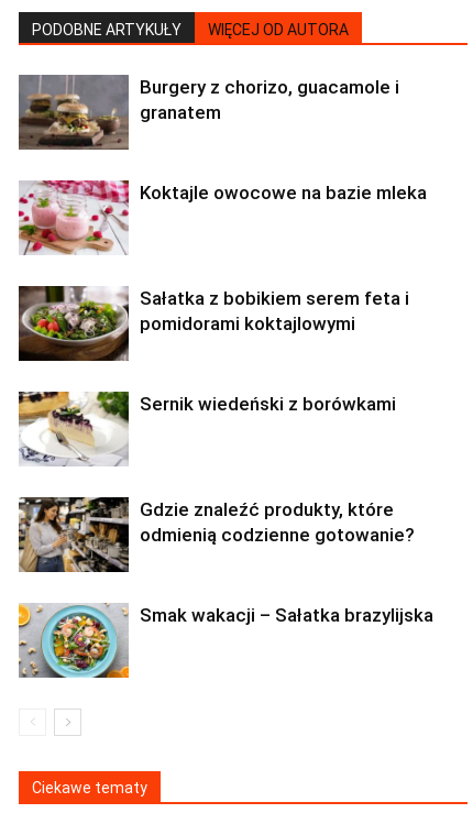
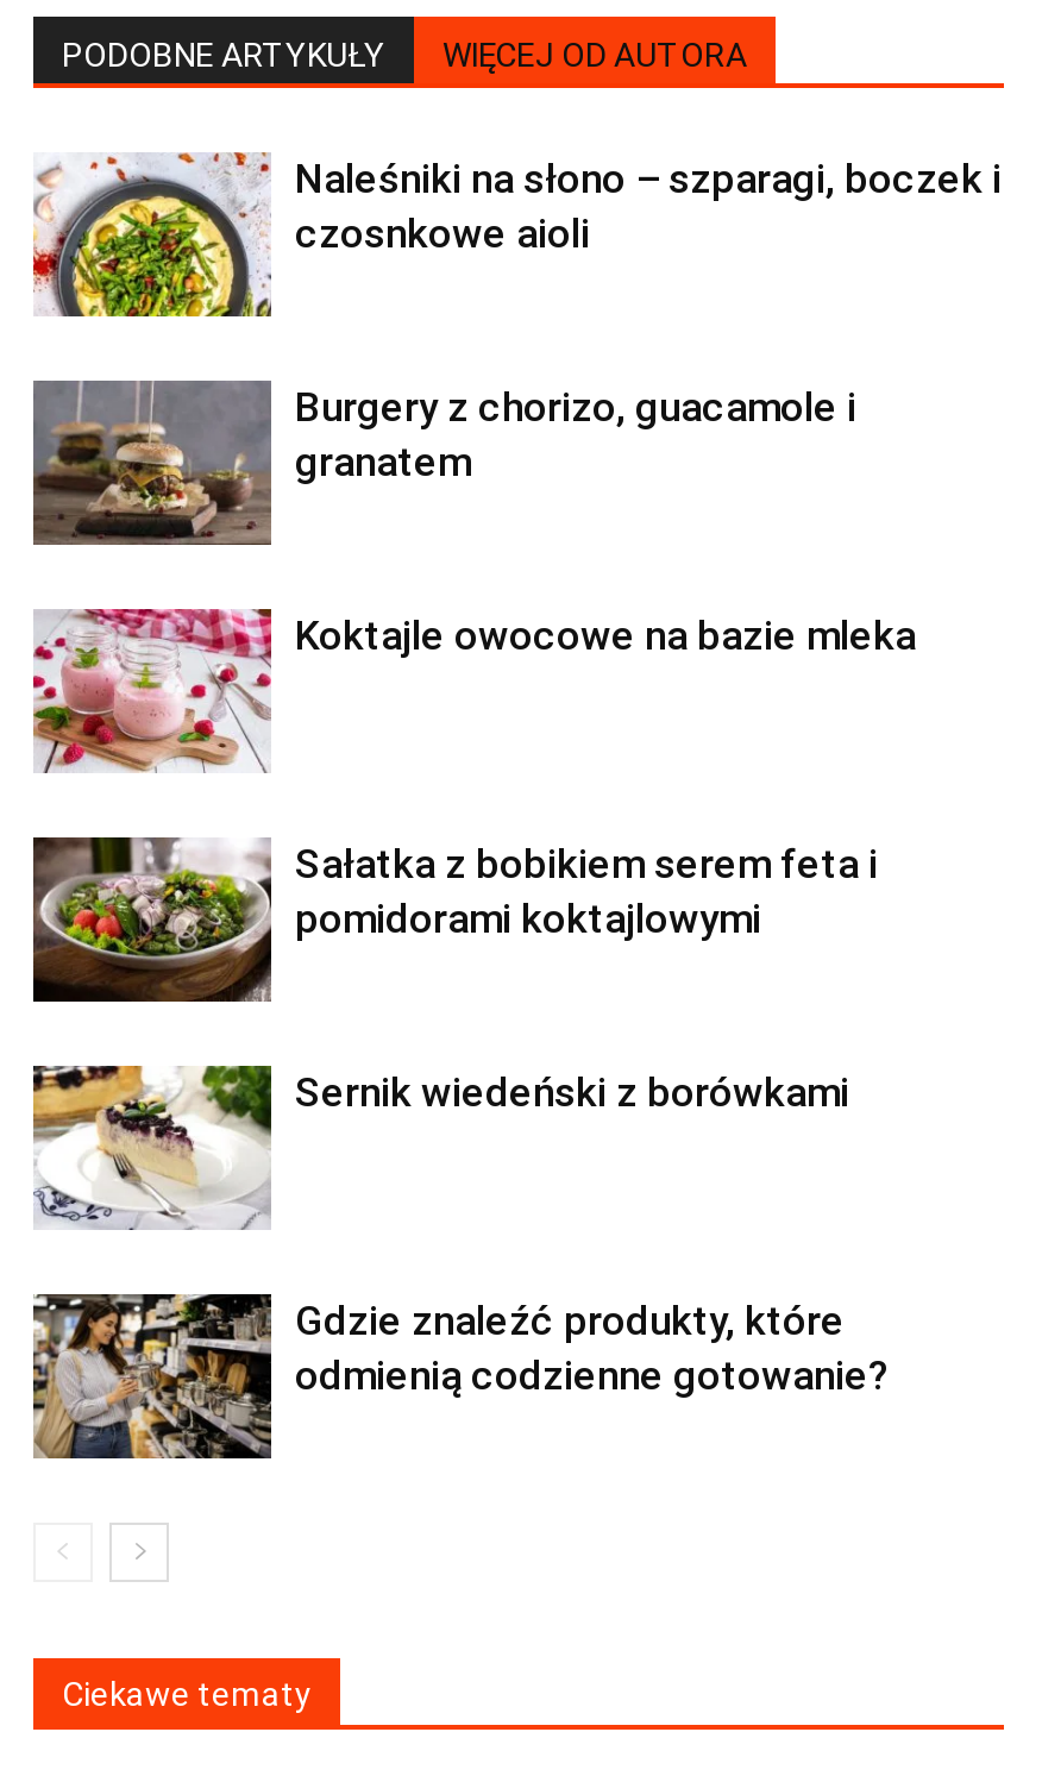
+ [image]
+ Naleśniki na słono – szparagi, boczek i
+ czosnkowe aioli

moved down: [image] | Burgery z chorizo, guacamole i | granatem | ... | Gdzie znaleźć produkty, które | odmienią codzienne gotowanie?

- [image]
- Smak wakacji – Sałatka brazylijska
